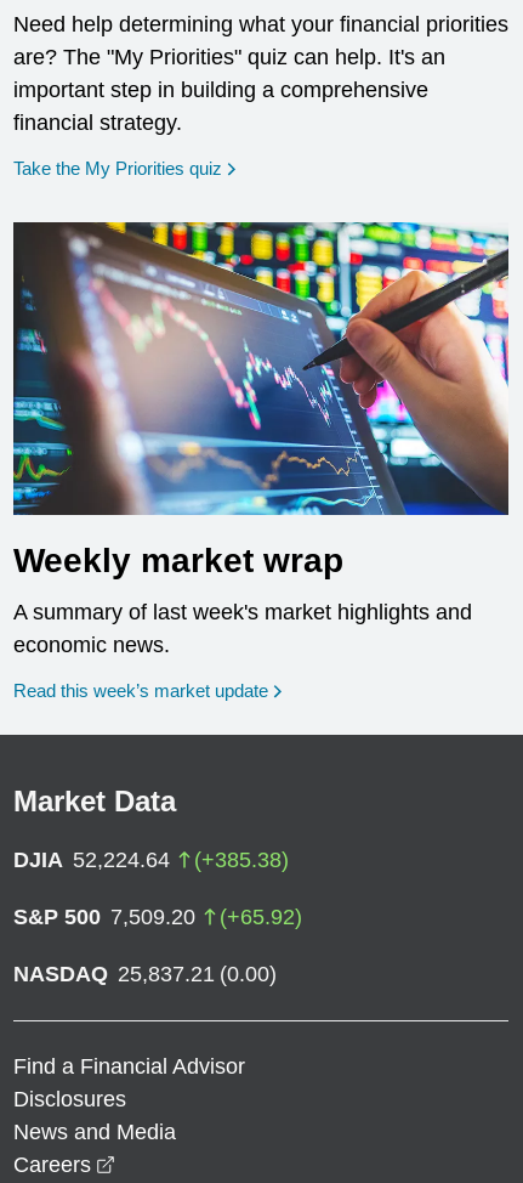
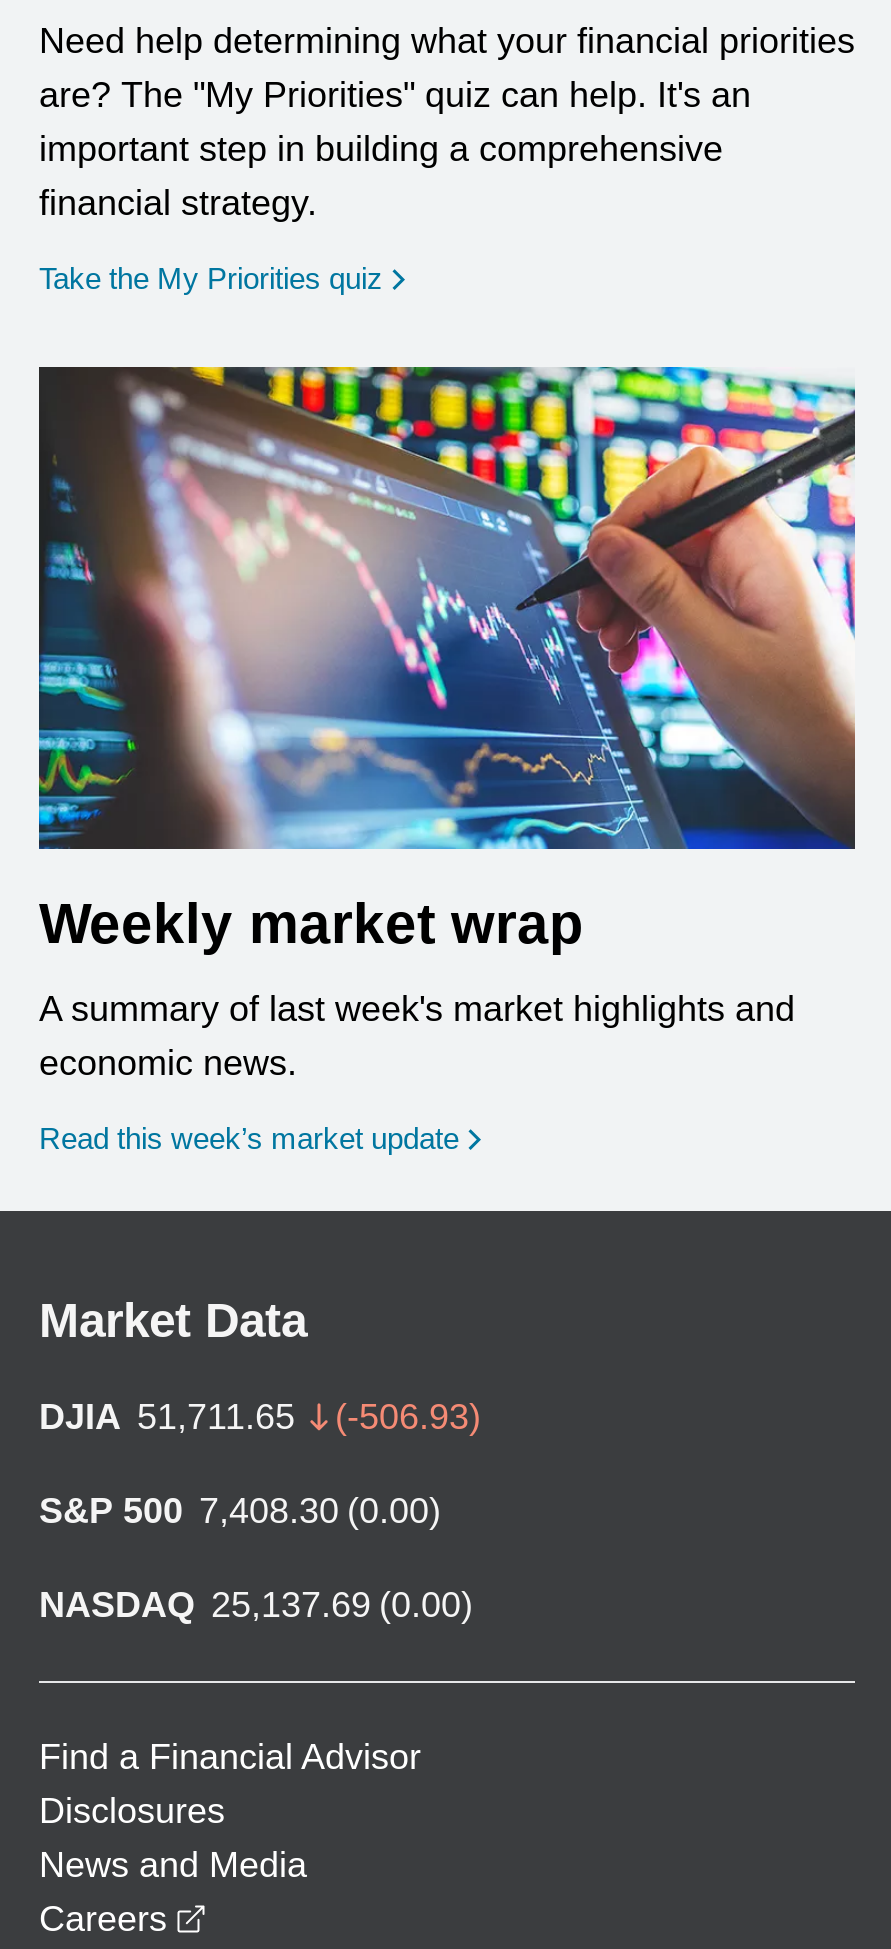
- DJIA 52,224.64
- (+385.38)
+ DJIA 51,711.65
+ (-506.93)

- S&P 500 7,509.20
- (+65.92)
+ S&P 500 7,408.30 (0.00)

- NASDAQ 25,837.21 (0.00)
+ NASDAQ 25,137.69 (0.00)
